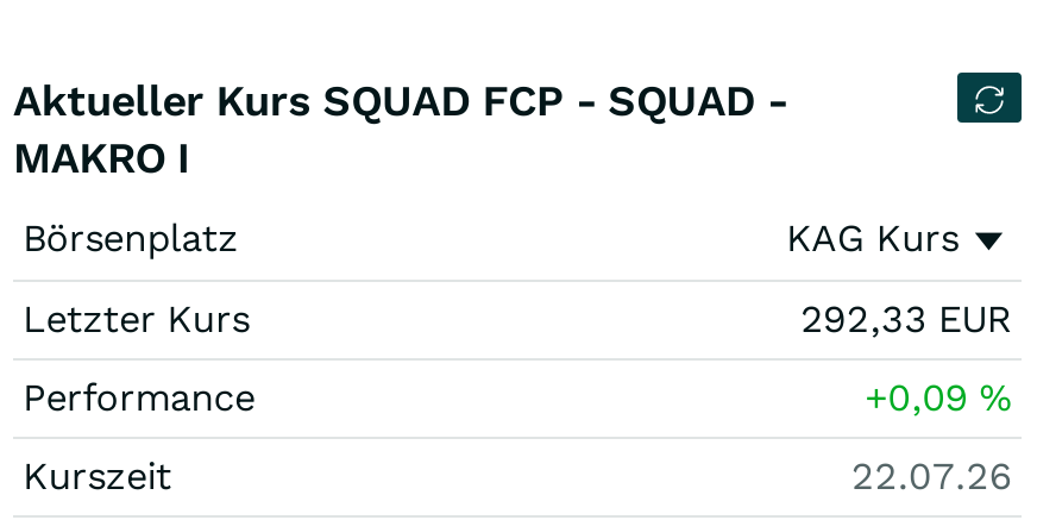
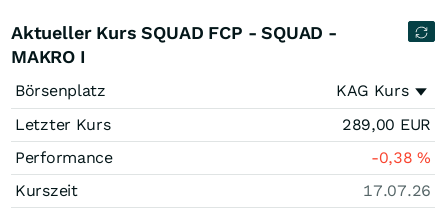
- 292,33 EUR
+ 289,00 EUR

- +0,09%
+ -0,38%

- 22.07.26
+ 17.07.26
